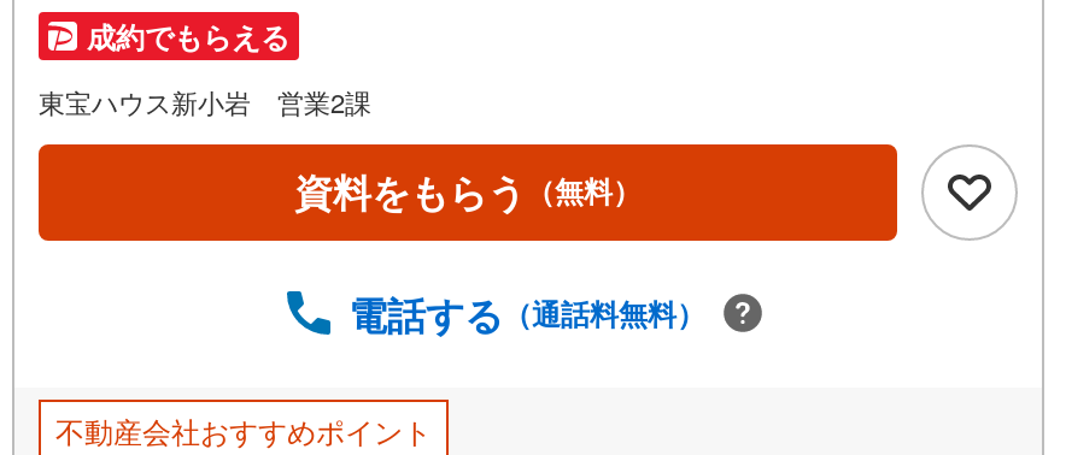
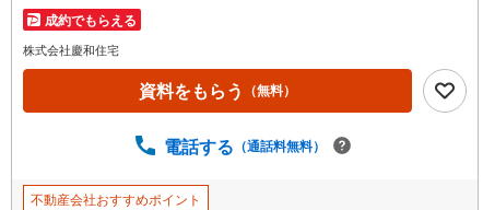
- 東宝ハウス新小岩 営業2課
+ 株式会社慶和住宅
